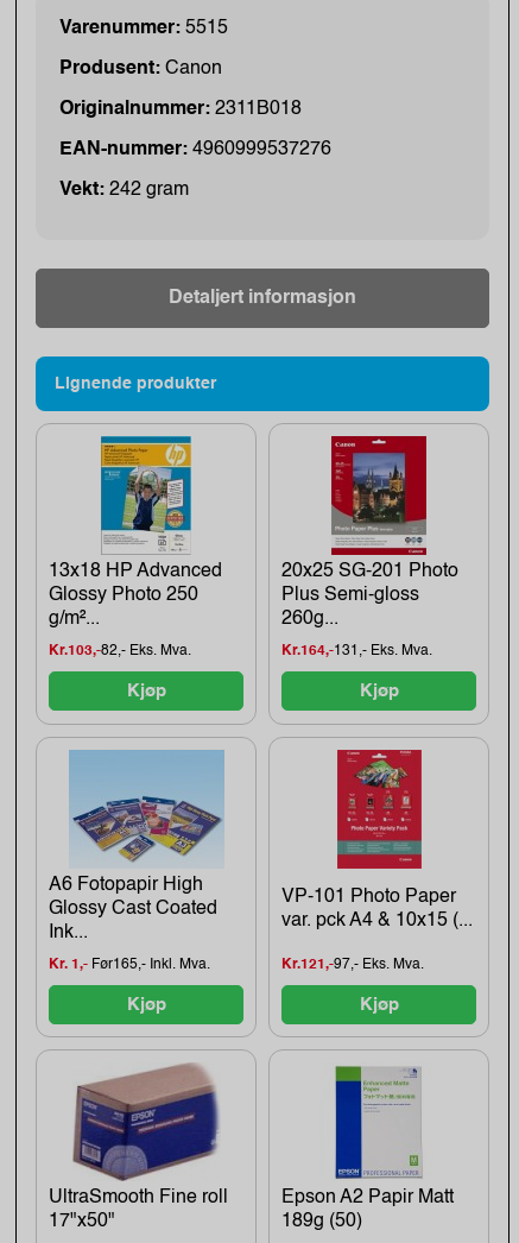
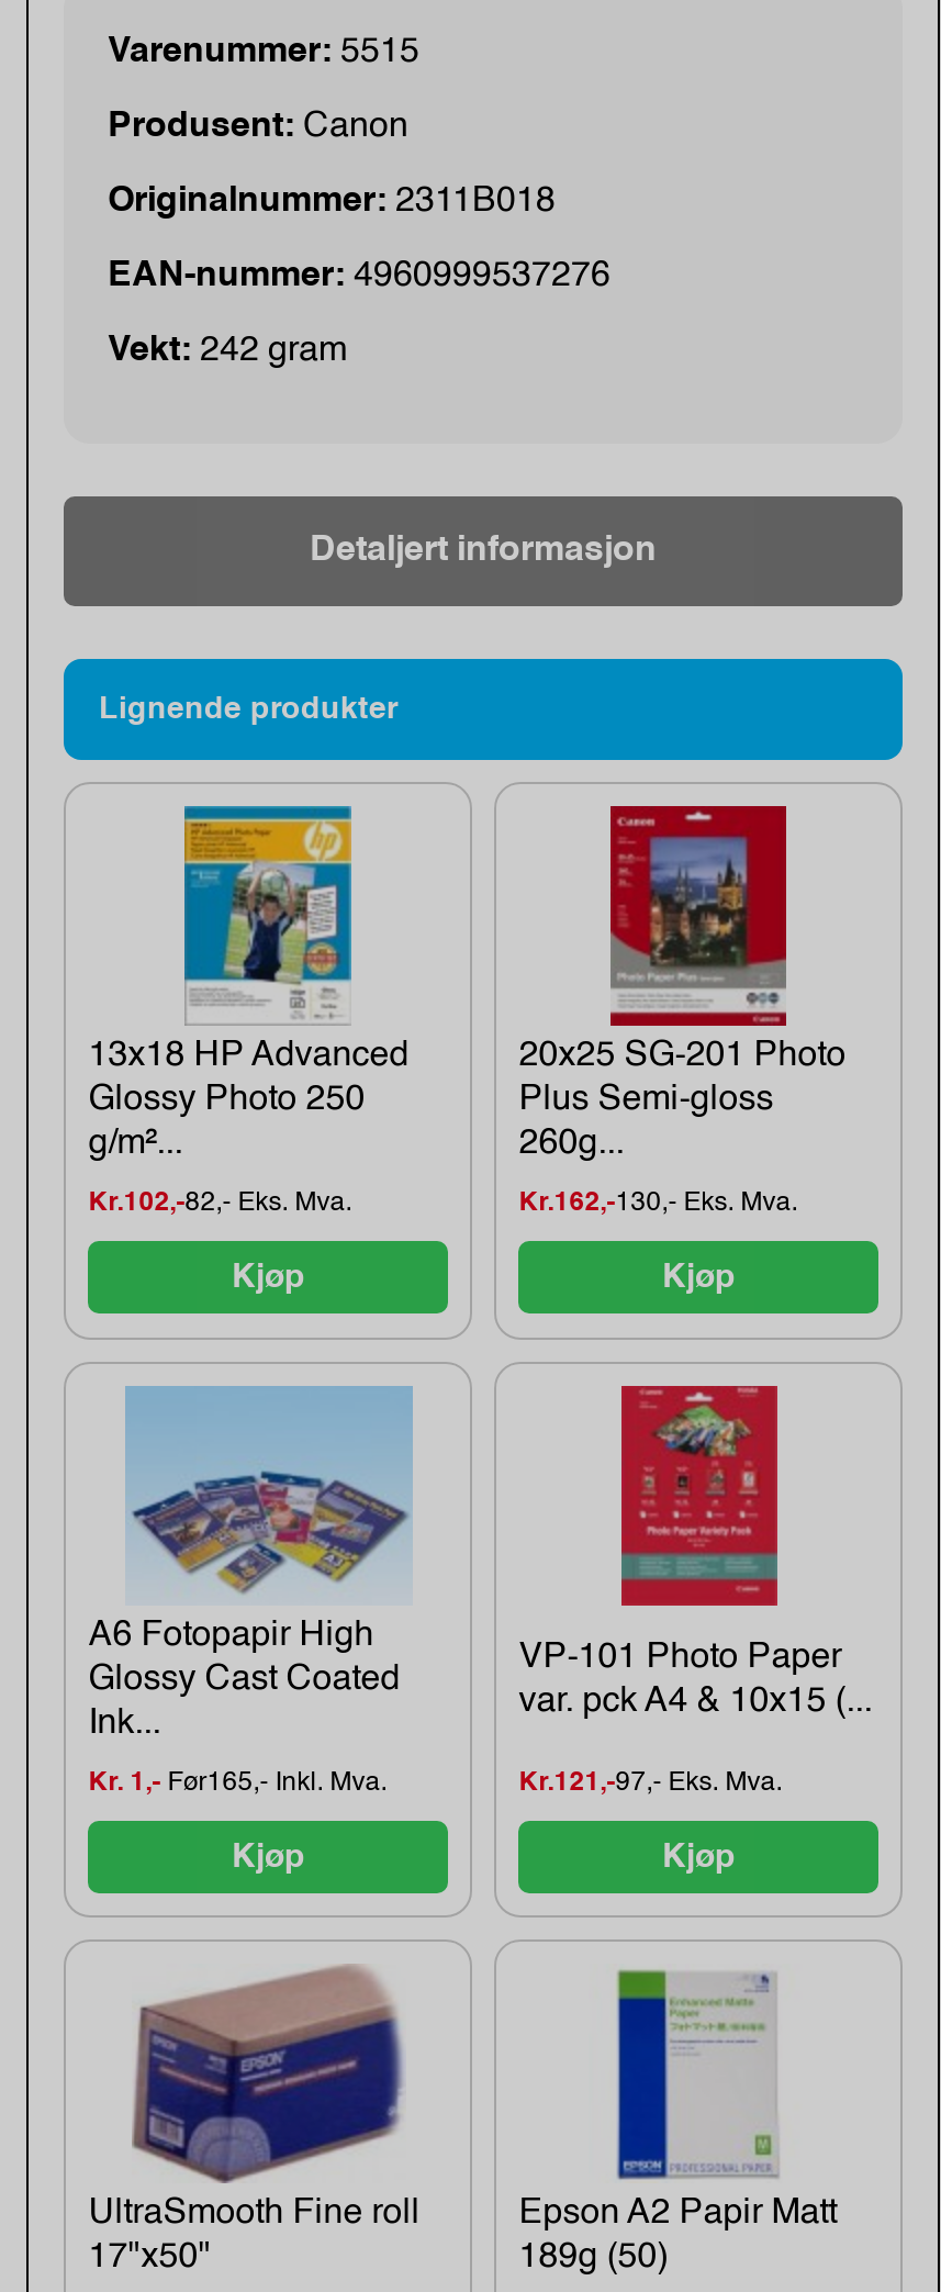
- Kr.103,-82,- Eks. Mva.
+ Kr.102,-82,- Eks. Mva.

- Kr.164,-131,- Eks. Mva.
+ Kr.162,-130,- Eks. Mva.
